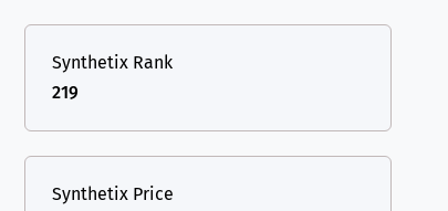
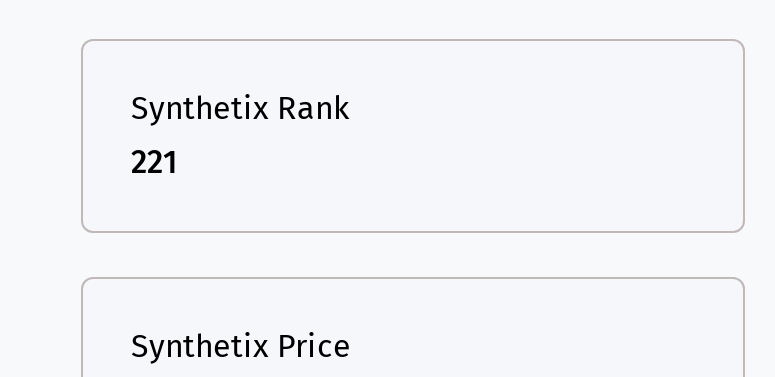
- 219
+ 221
